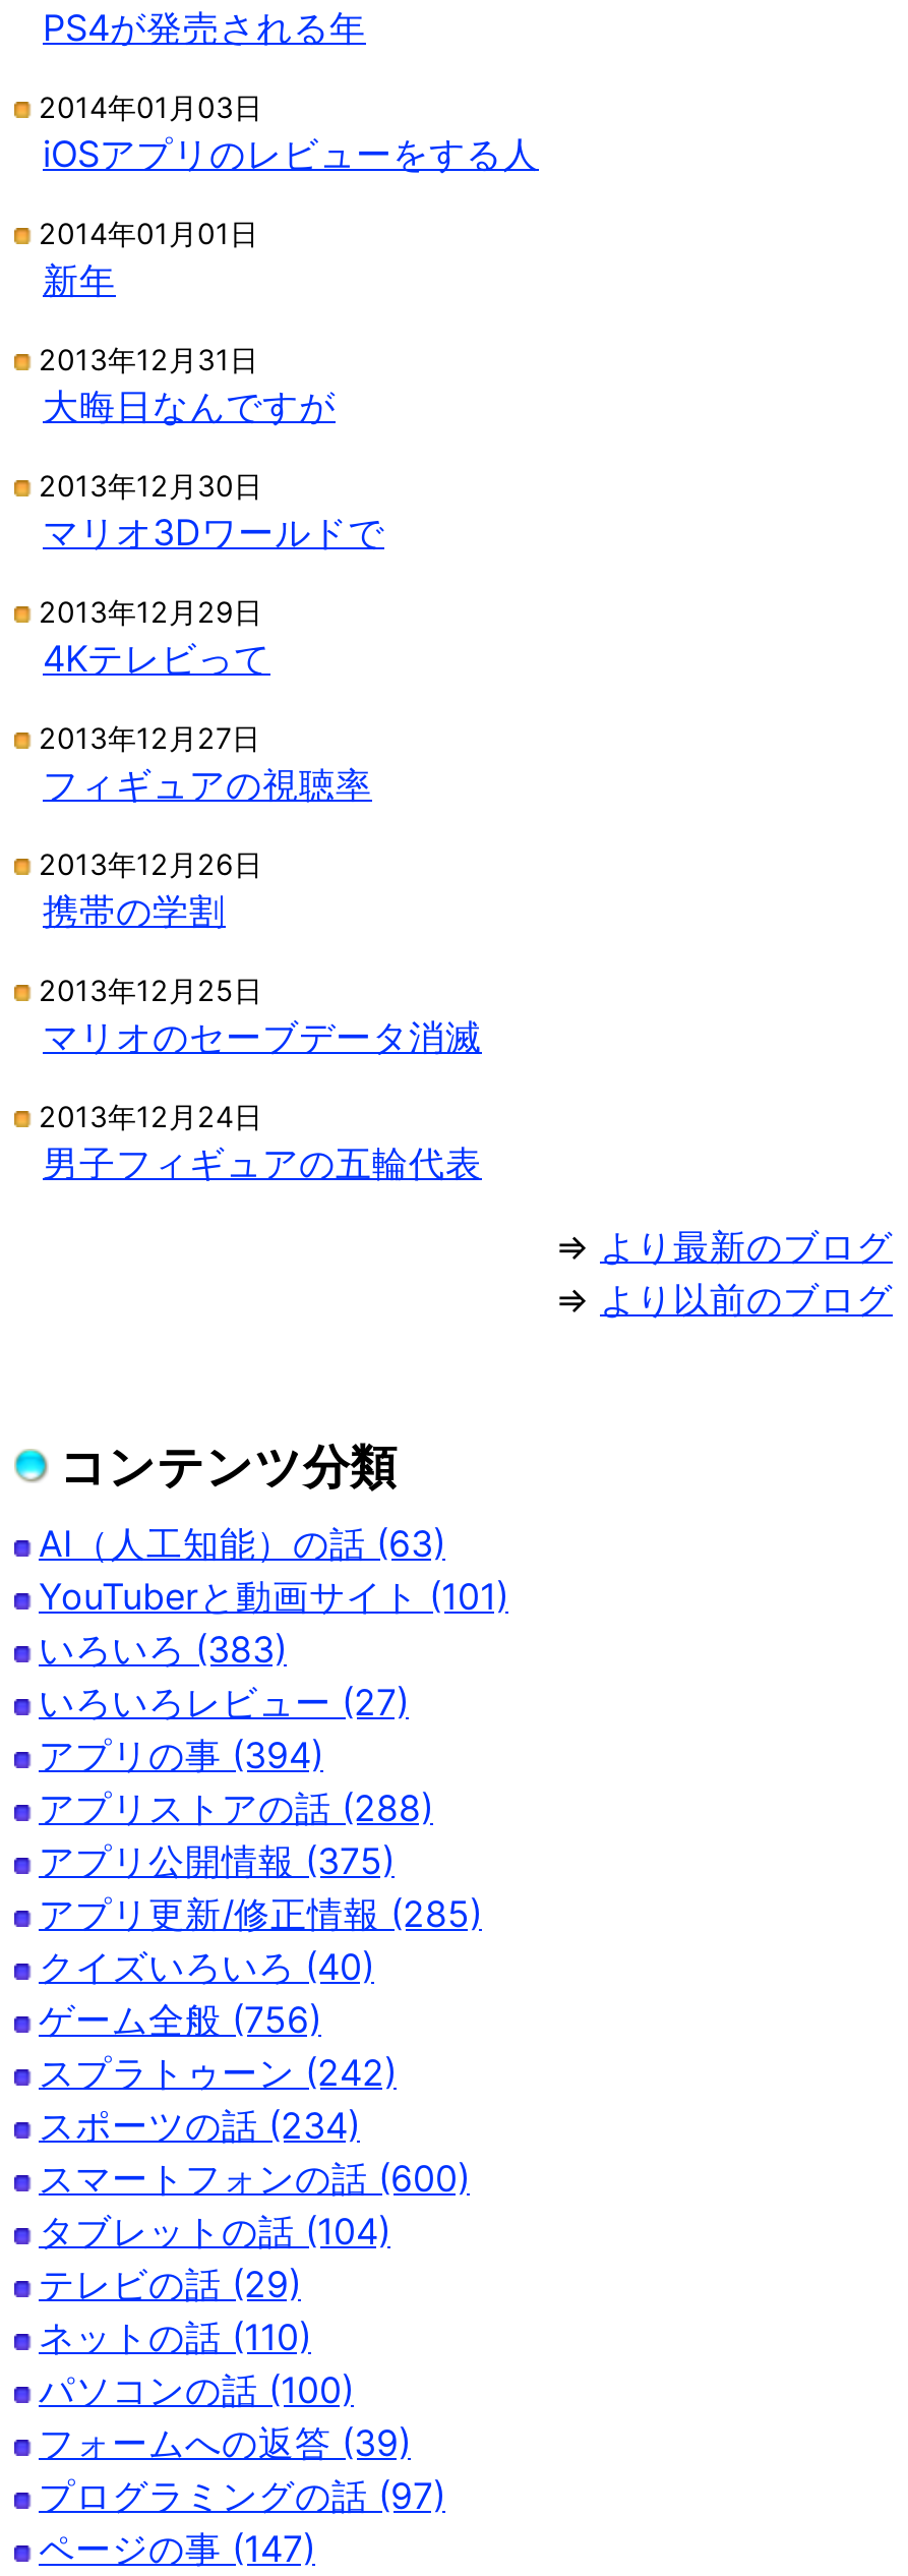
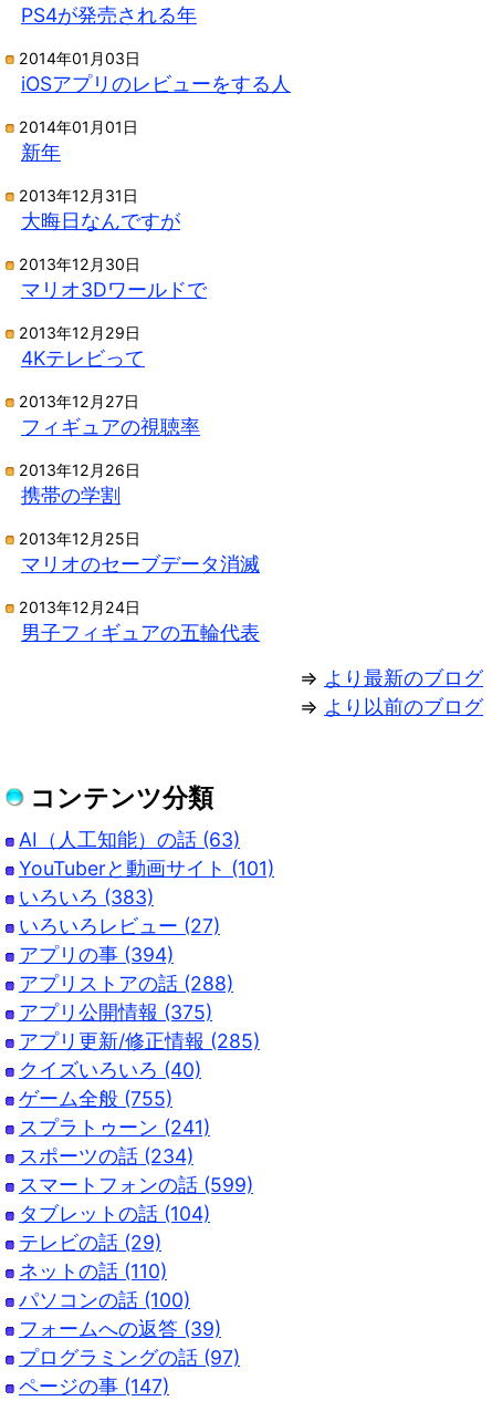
- ゲーム全般 (756)
+ ゲーム全般 (755)

- スプラトゥーン (242)
+ スプラトゥーン (241)

- スマートフォンの話 (600)
+ スマートフォンの話 (599)
